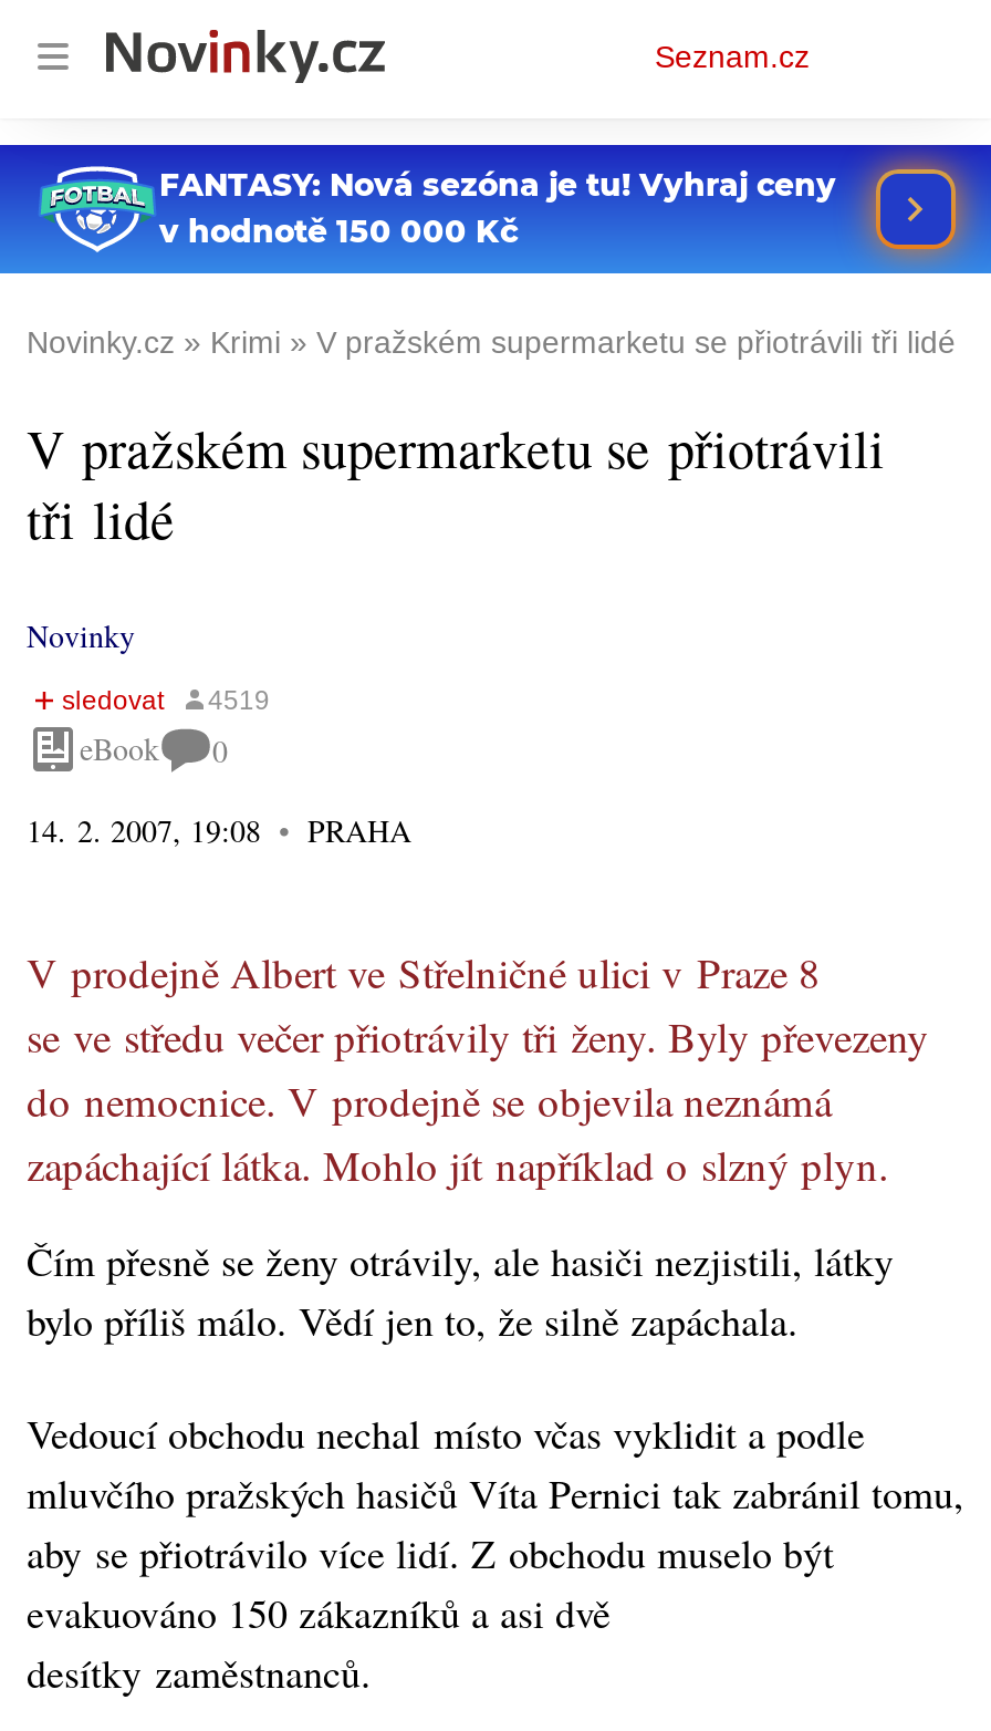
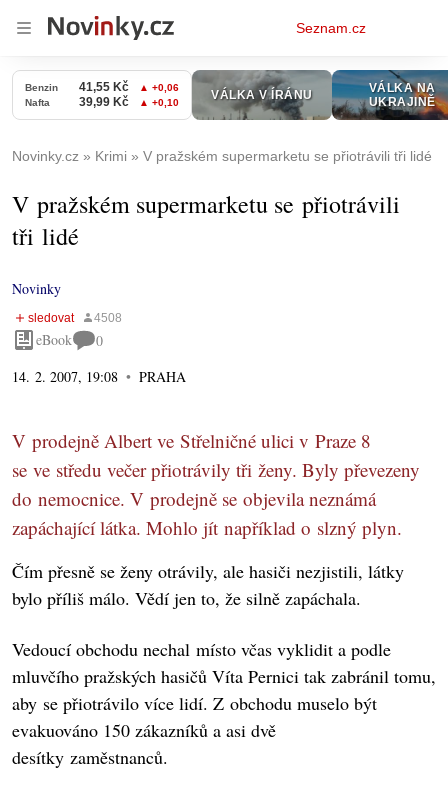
- [image]
+ [image]
